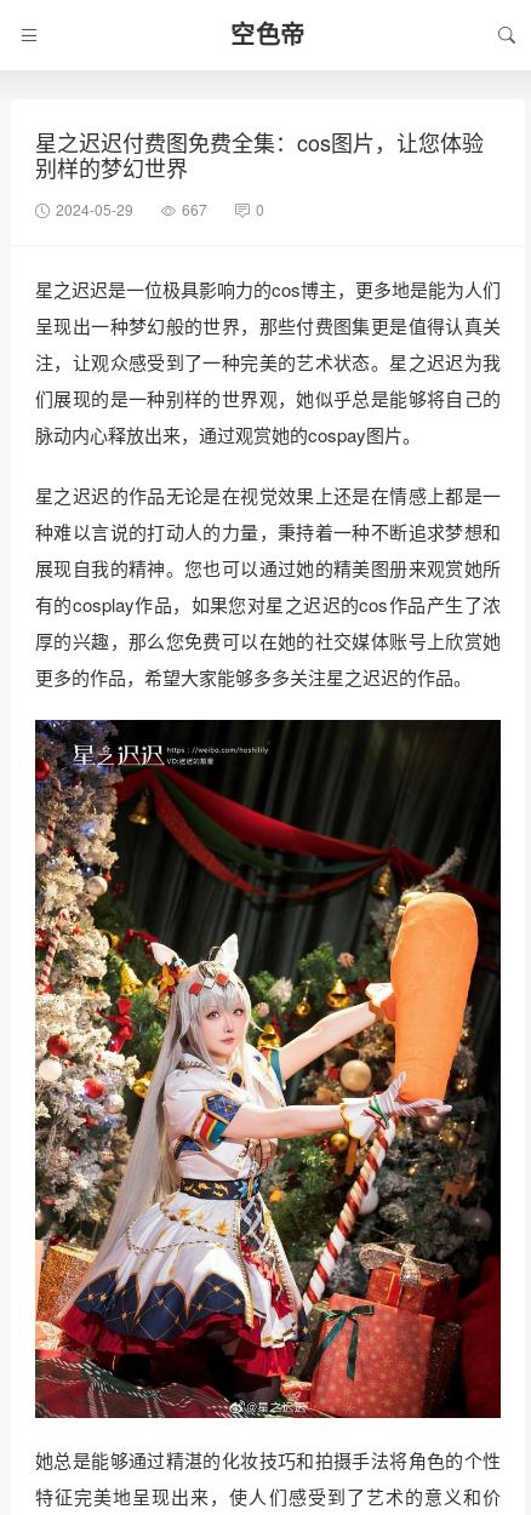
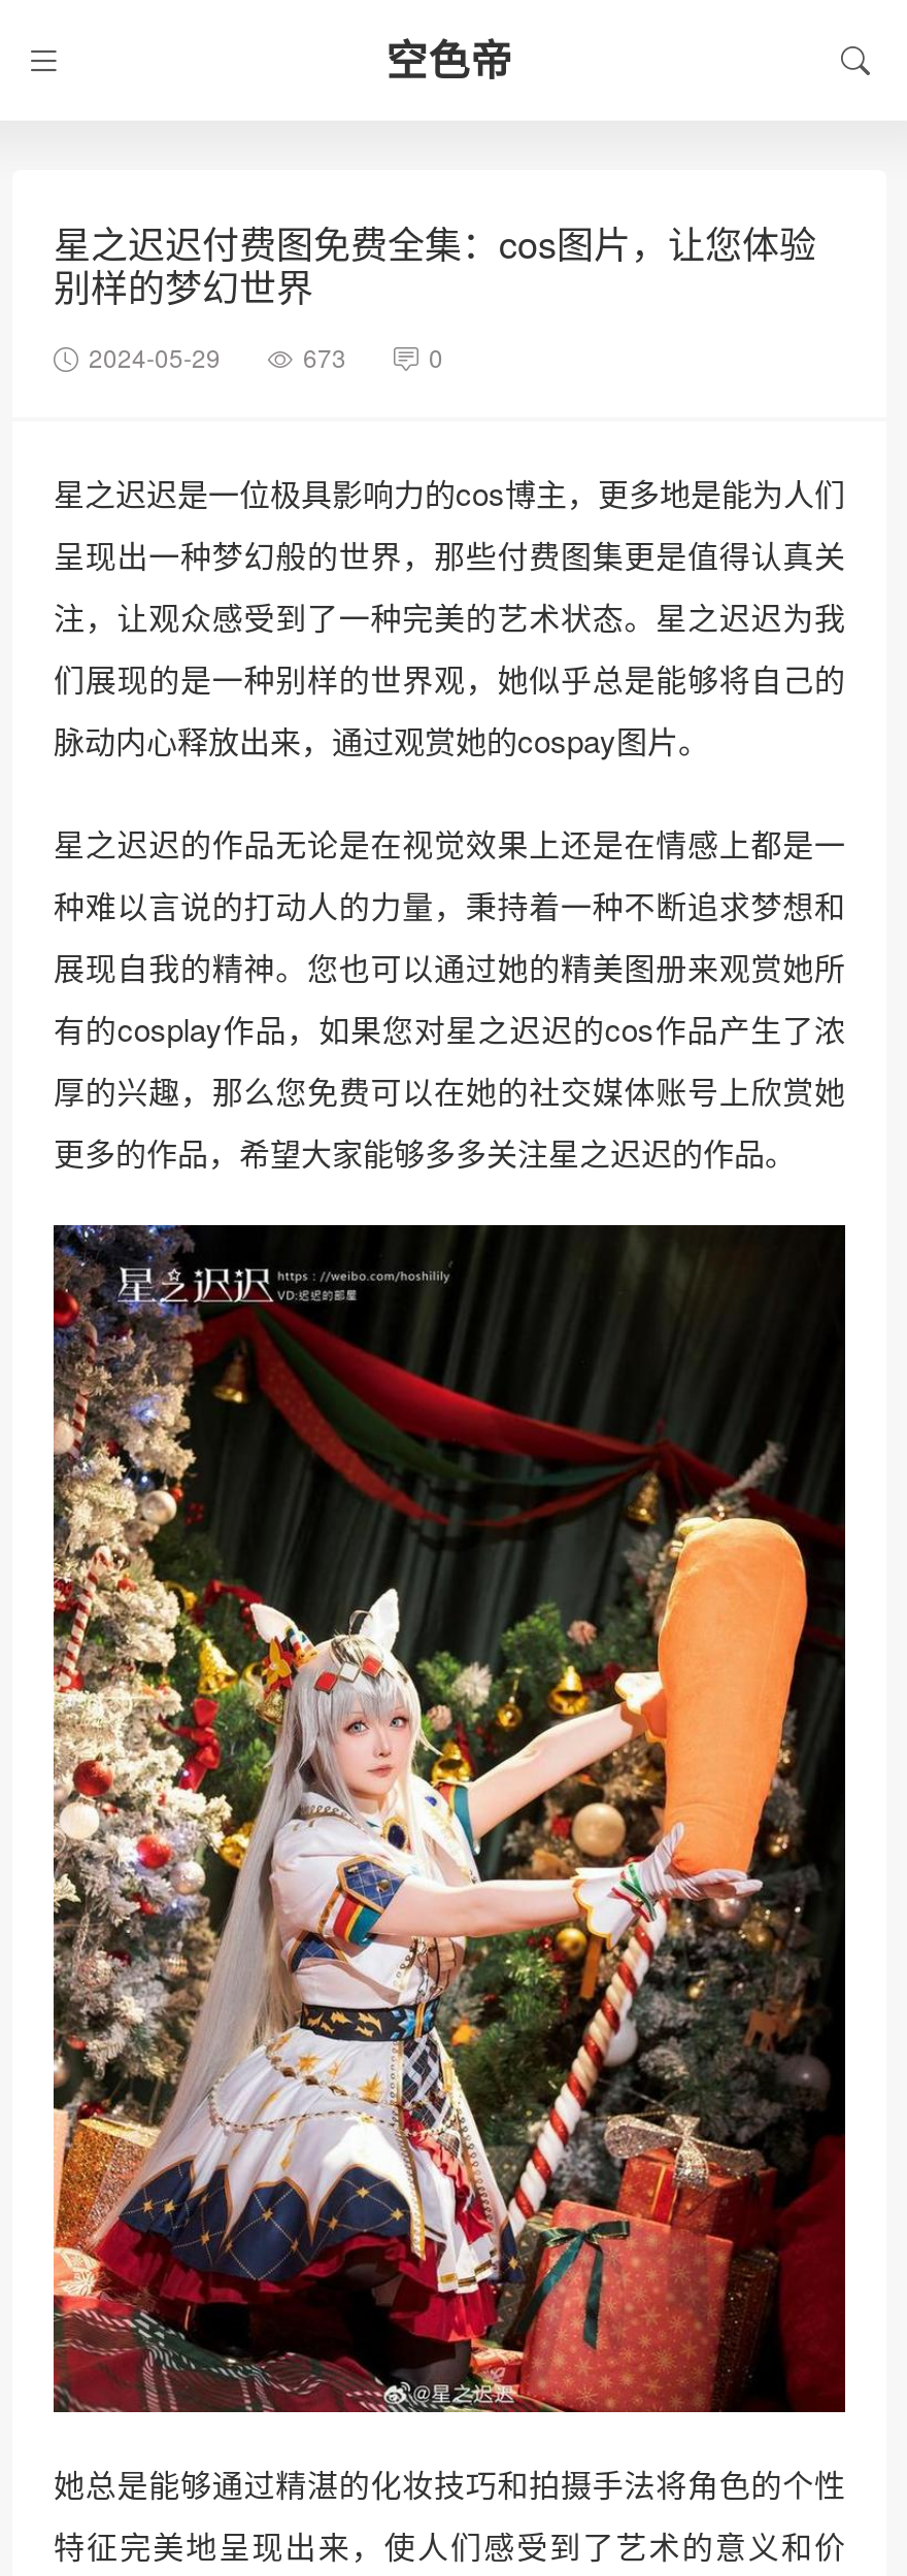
- 667
+ 673
